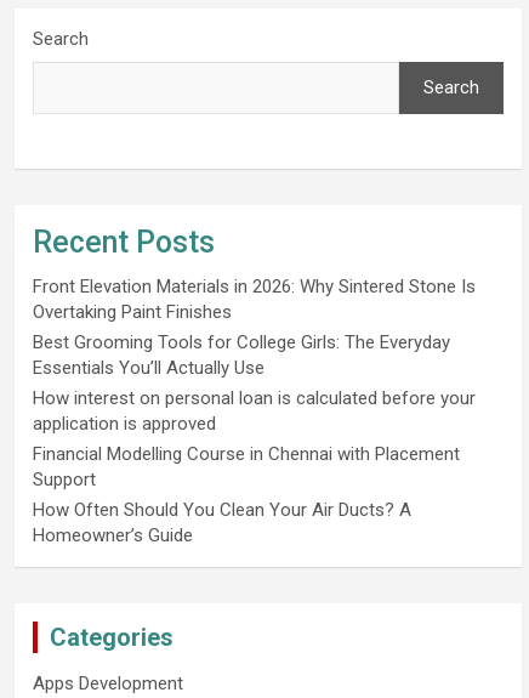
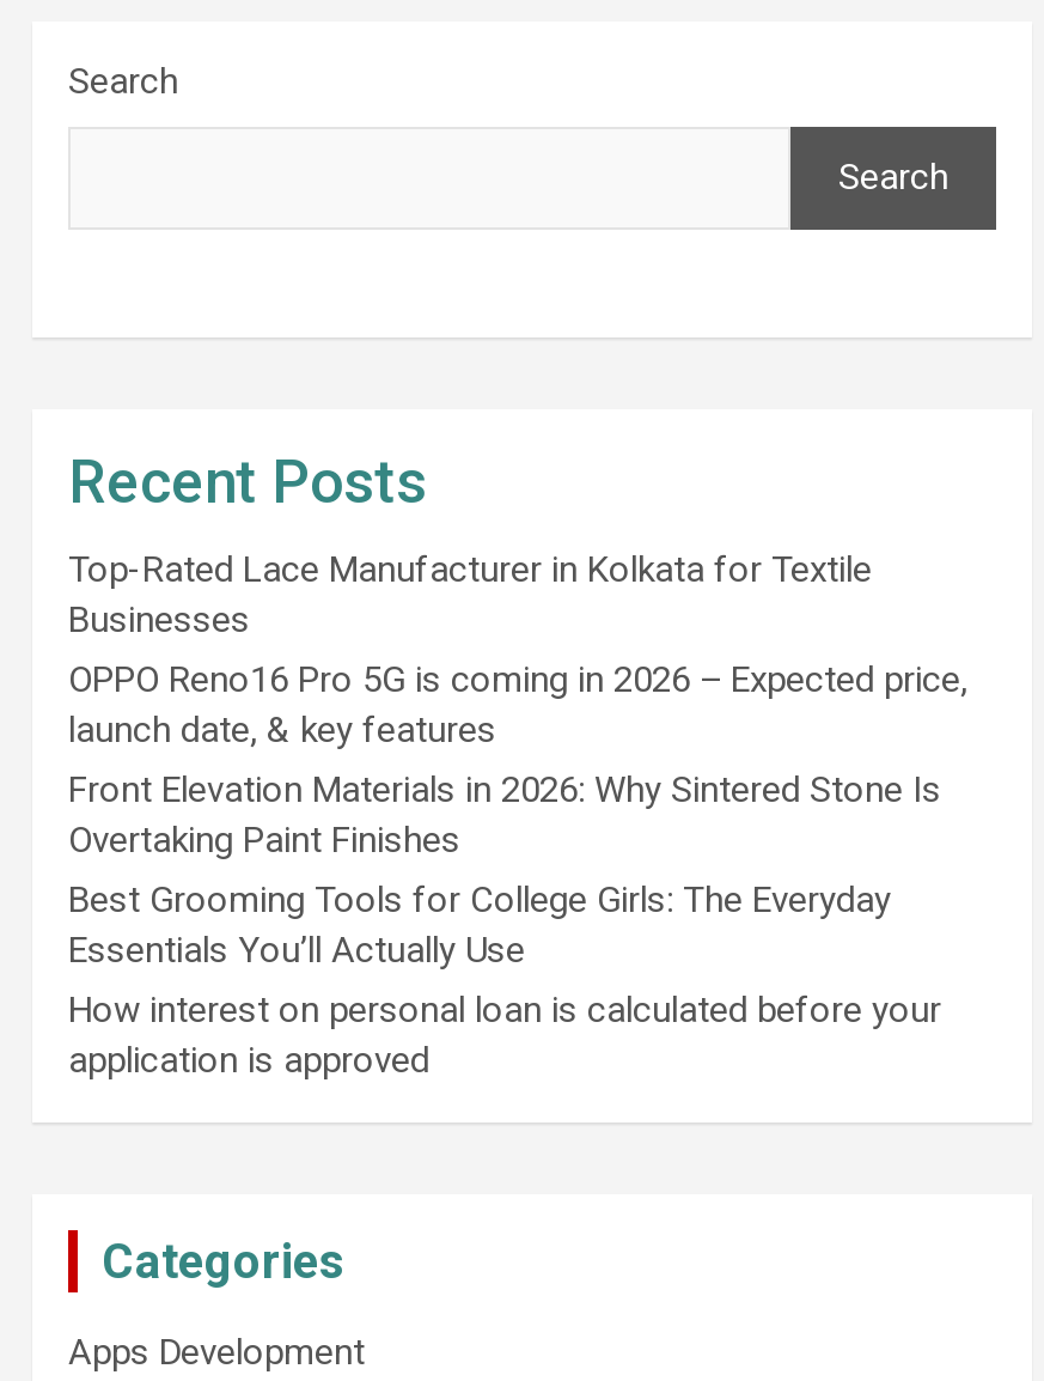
+ Top-Rated Lace Manufacturer in Kolkata for Textile
+ Businesses
+ OPPO Reno16 Pro 5G is coming in 2026 – Expected price,
+ launch date, & key features

moved down: Front Elevation Materials in 2026: Why Sintered Stone Is | Overtaking Paint Finishes | Best Grooming Tools for College Girls: The Everyday | Essentials You’ll Actually Use | How interest on personal loan is calculated before your | application is approved

- Financial Modelling Course in Chennai with Placement
- Support
- How Often Should You Clean Your Air Ducts? A
- Homeowner’s Guide
